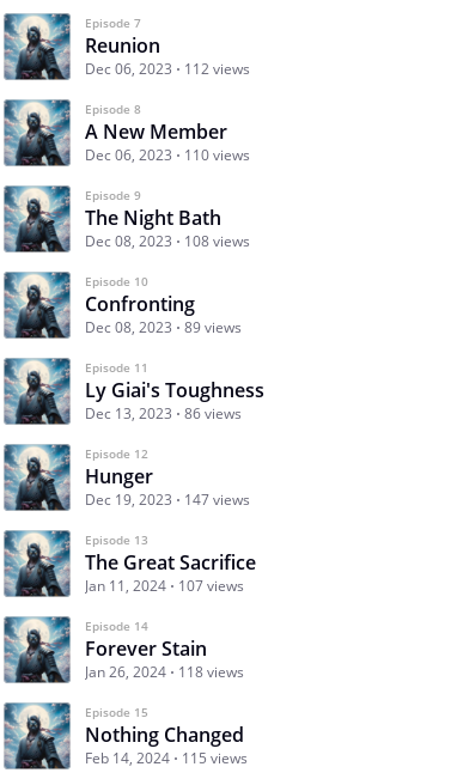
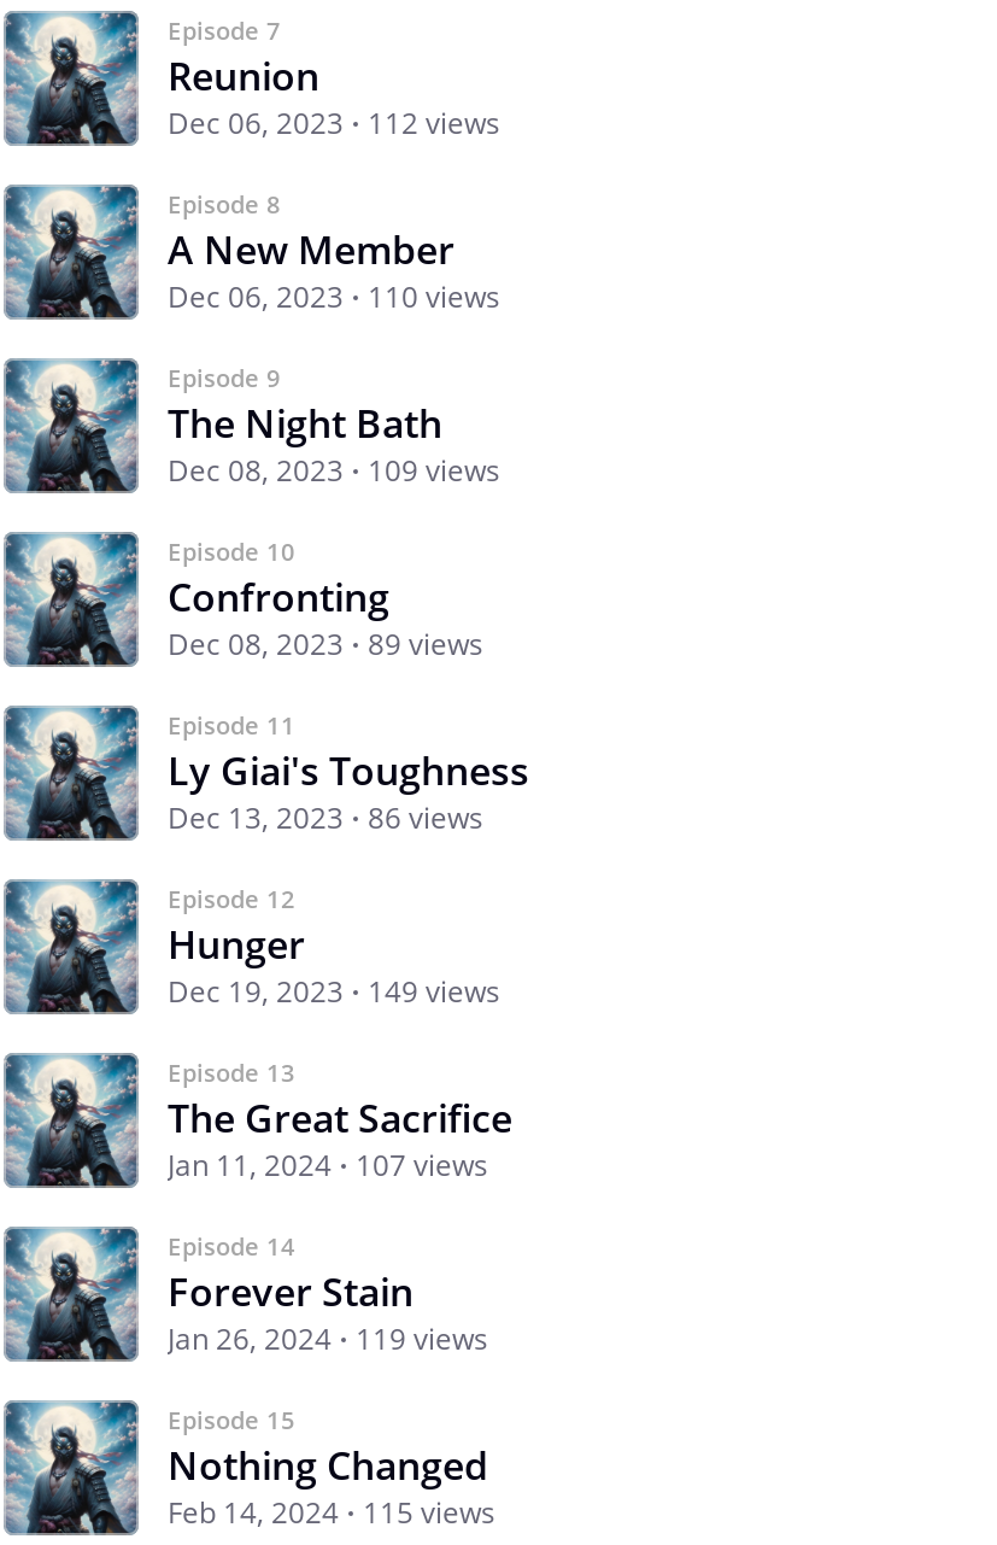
- Dec 08, 2023 108 views
+ Dec 08, 2023 109 views

- Dec 19, 2023 147 views
+ Dec 19, 2023 149 views

- Jan 26, 2024 118 views
+ Jan 26, 2024 119 views
